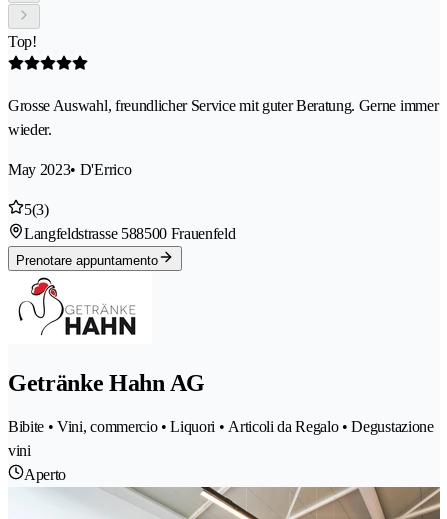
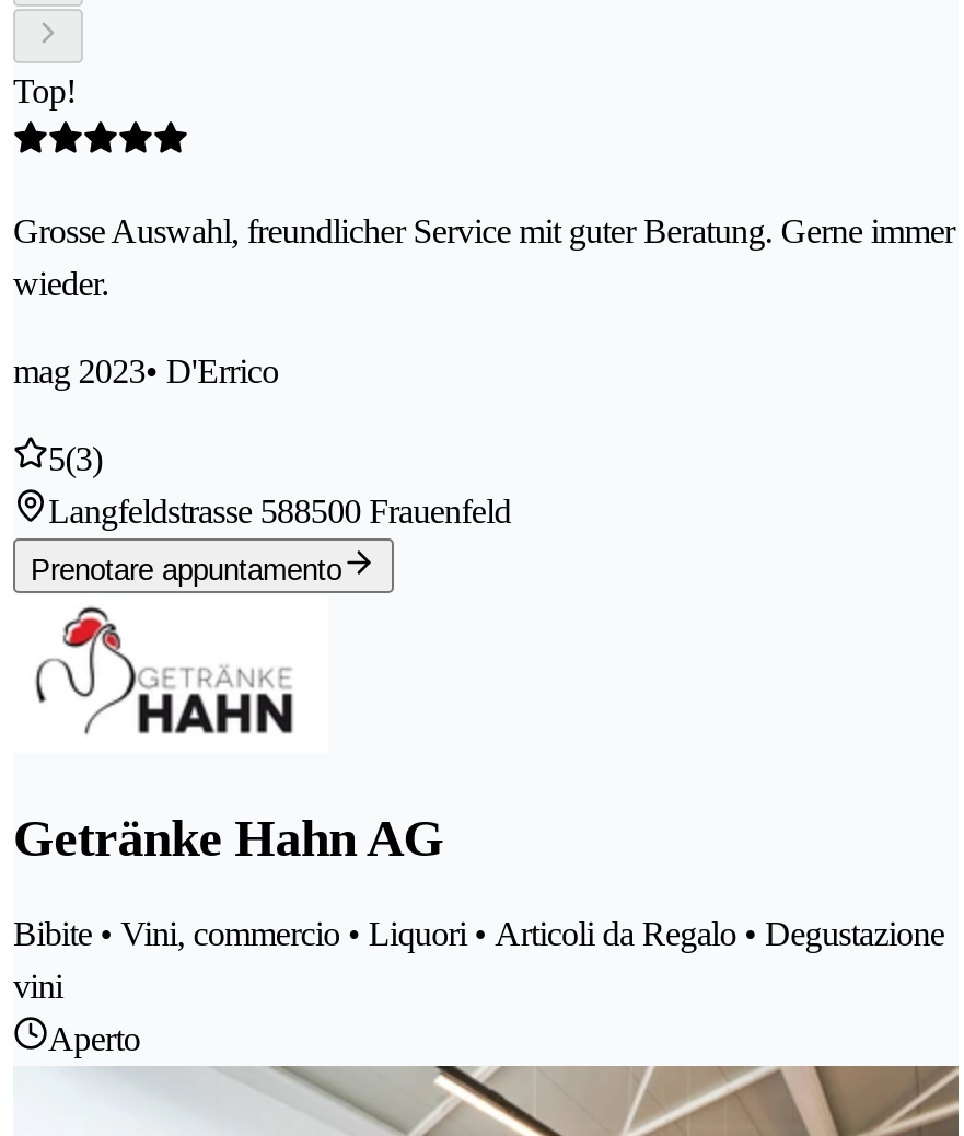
- May 2023• D'Errico
+ mag 2023• D'Errico
